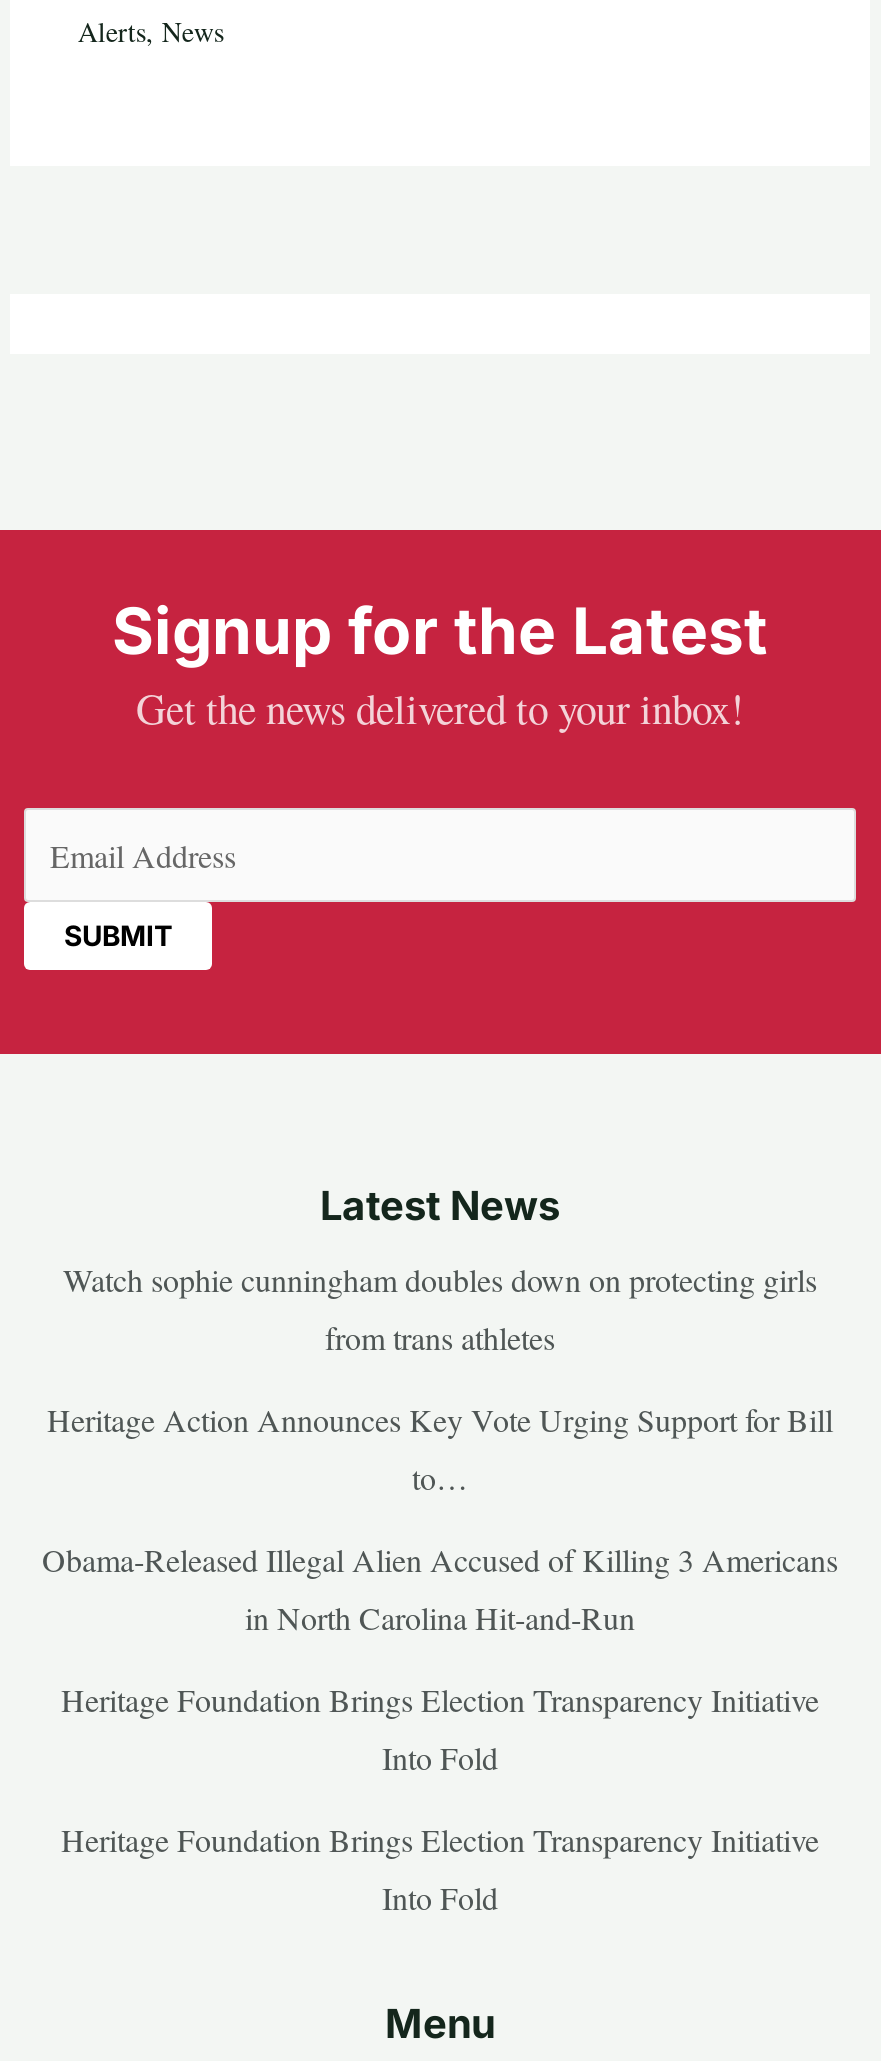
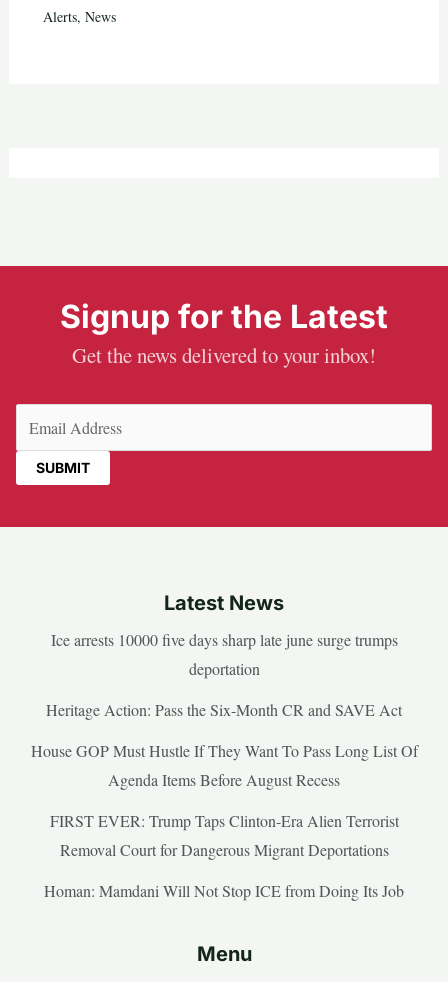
- Watch sophie cunningham doubles down on protecting girls
- from trans athletes
+ Ice arrests 10000 five days sharp late june surge trumps
+ deportation

- Heritage Action Announces Key Vote Urging Support for Bill
- to…
+ Heritage Action: Pass the Six-Month CR and SAVE Act

- Obama-Released Illegal Alien Accused of Killing 3 Americans
- in North Carolina Hit-and-Run
+ House GOP Must Hustle If They Want To Pass Long List Of
+ Agenda Items Before August Recess

- Heritage Foundation Brings Election Transparency Initiative
- Into Fold
+ FIRST EVER: Trump Taps Clinton-Era Alien Terrorist
+ Removal Court for Dangerous Migrant Deportations

- Heritage Foundation Brings Election Transparency Initiative
- Into Fold
+ Homan: Mamdani Will Not Stop ICE from Doing Its Job
